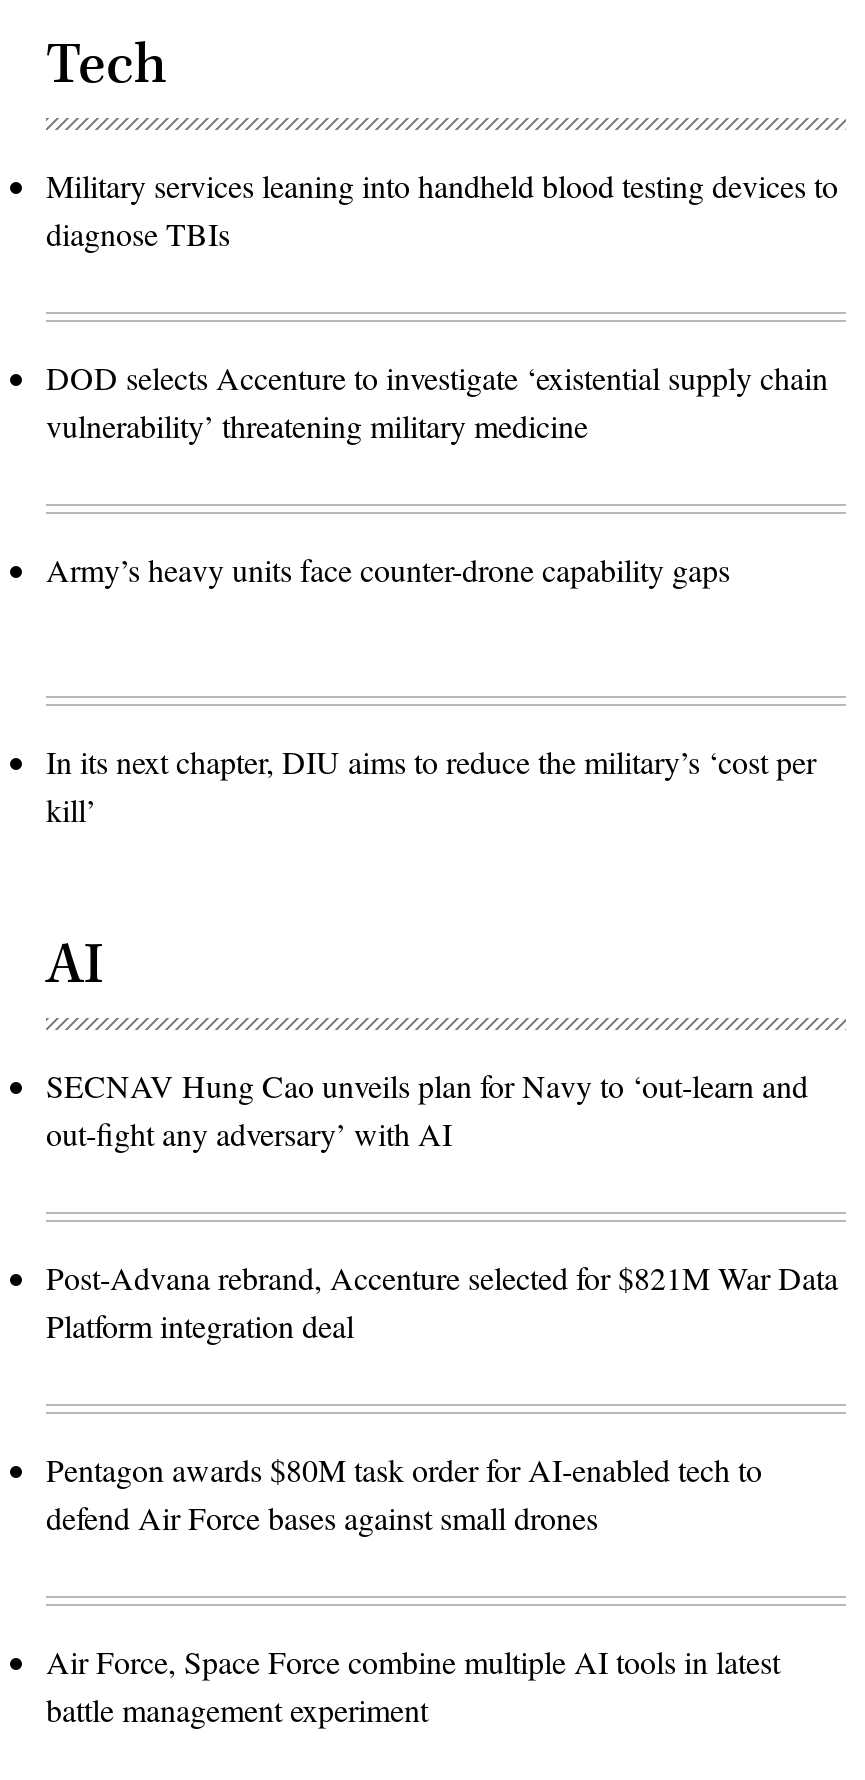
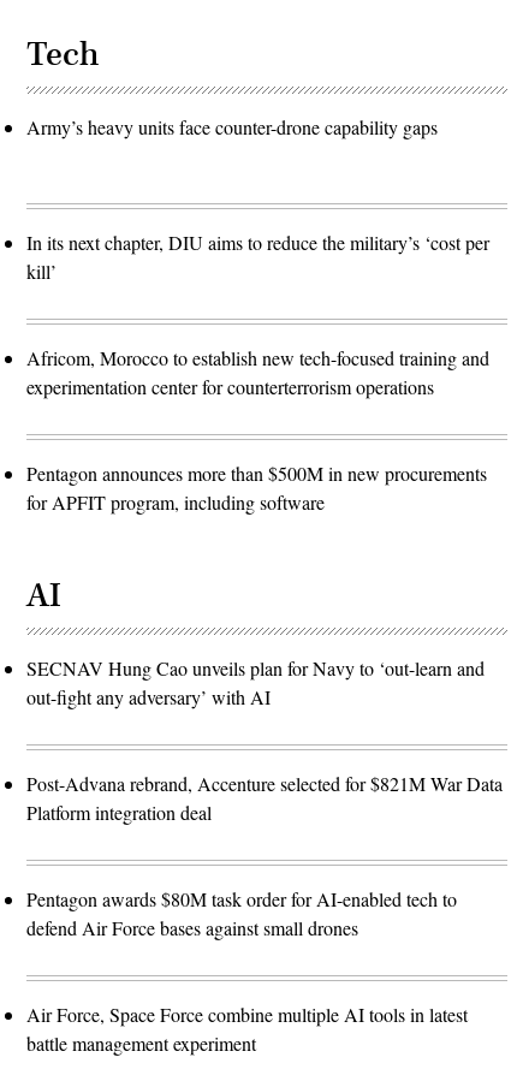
- Military services leaning into handheld blood testing devices to
- diagnose TBIs
- DOD selects Accenture to investigate ‘existential supply chain
- vulnerability’ threatening military medicine

moved up: Army’s heavy units face counter-drone capability gaps | In its next chapter, DIU aims to reduce the military’s ‘cost per | kill’

+ Africom, Morocco to establish new tech-focused training and
+ experimentation center for counterterrorism operations
+ Pentagon announces more than $500M in new procurements
+ for APFIT program, including software
